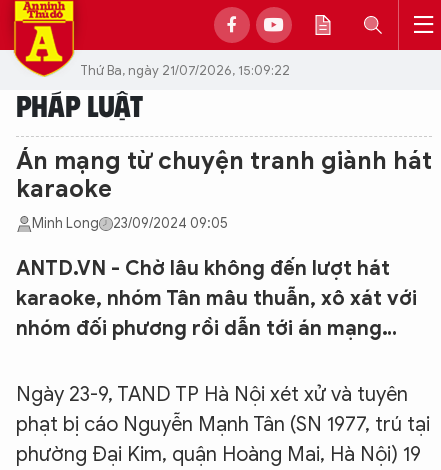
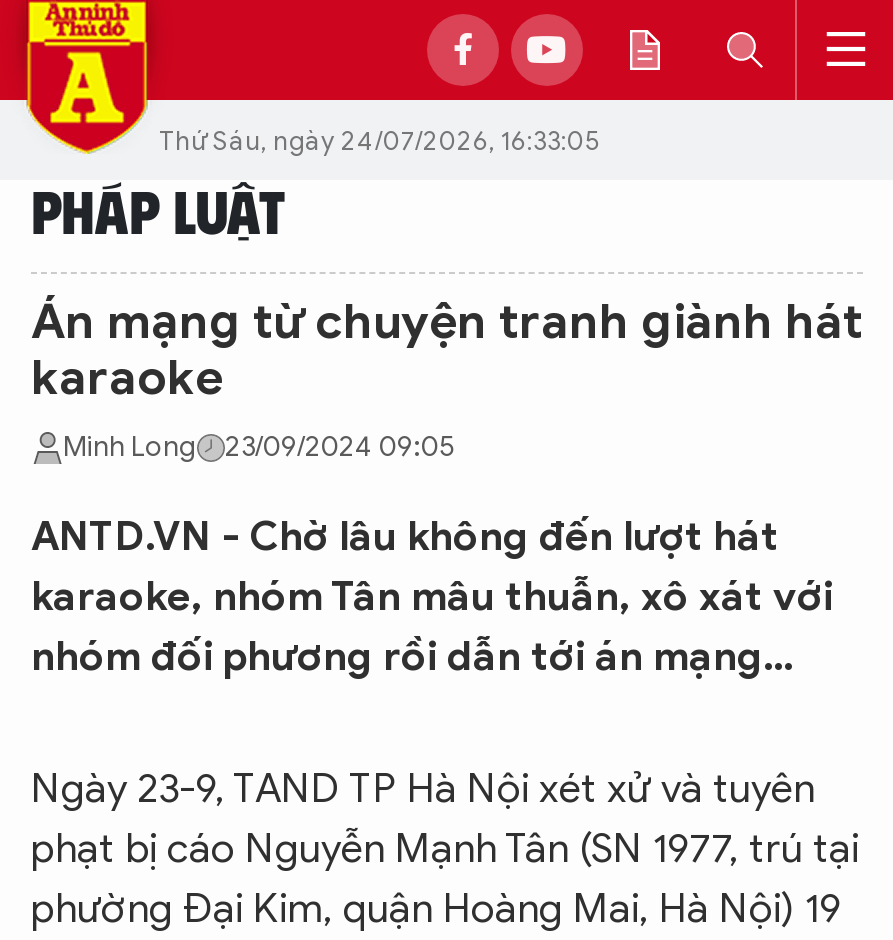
- Thứ Ba, ngày 21/07/2026, 15:09:22
+ Thứ Sáu, ngày 24/07/2026, 16:33:05
